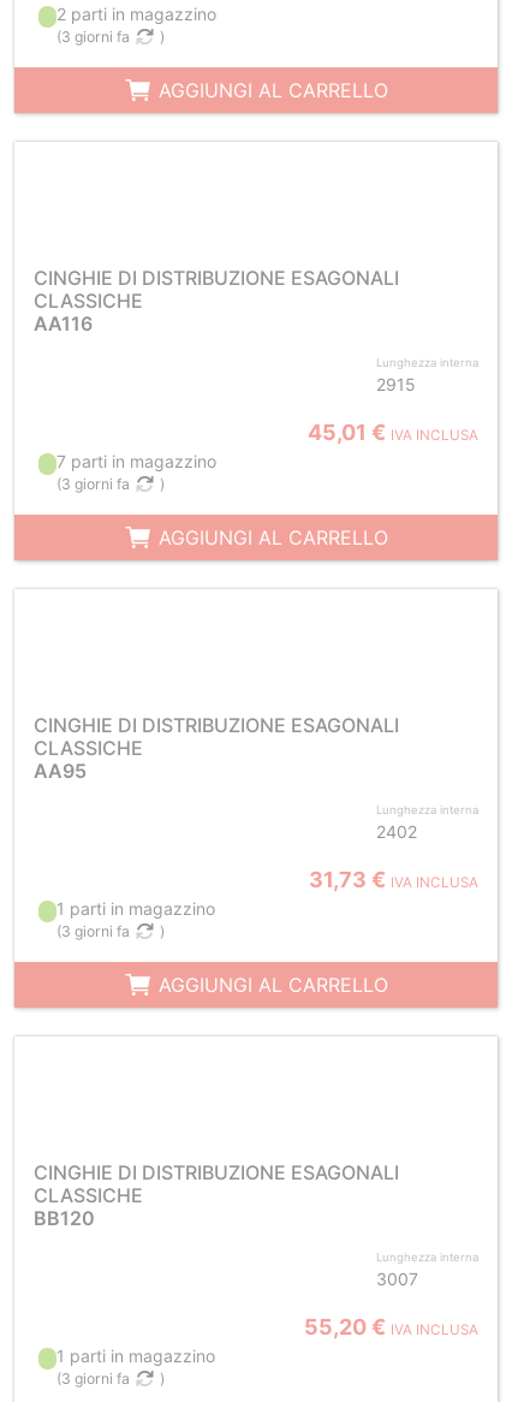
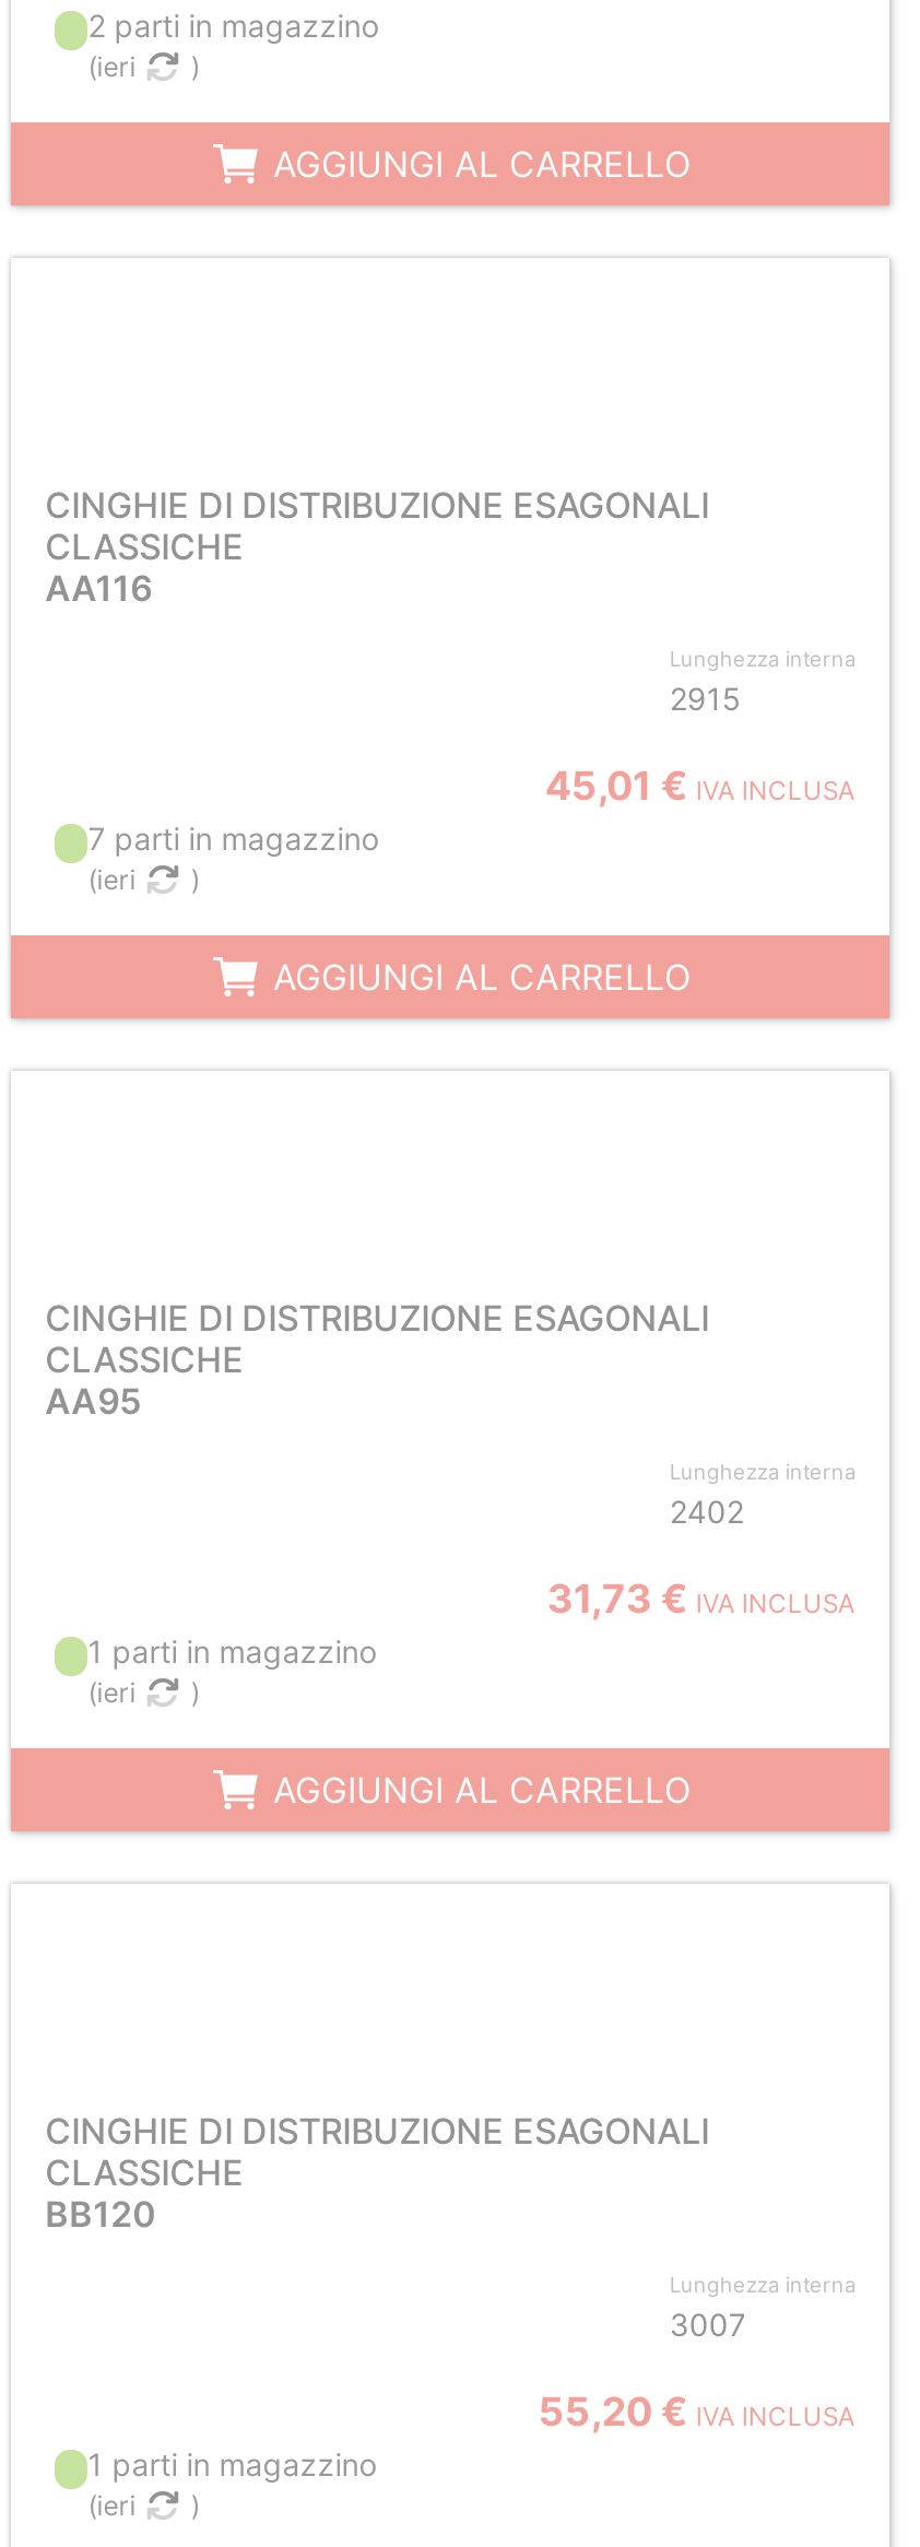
- (3 giorni fa
+ (ieri

- (3 giorni fa
+ (ieri

- (3 giorni fa
+ (ieri

- (3 giorni fa
+ (ieri
